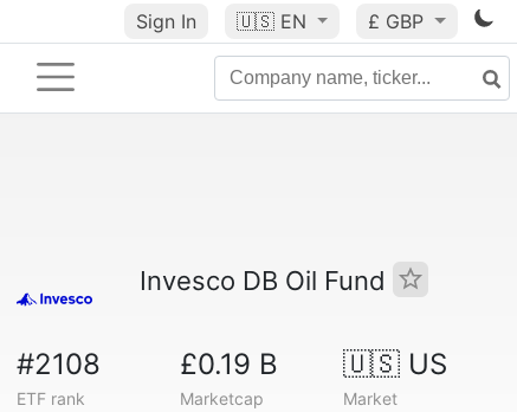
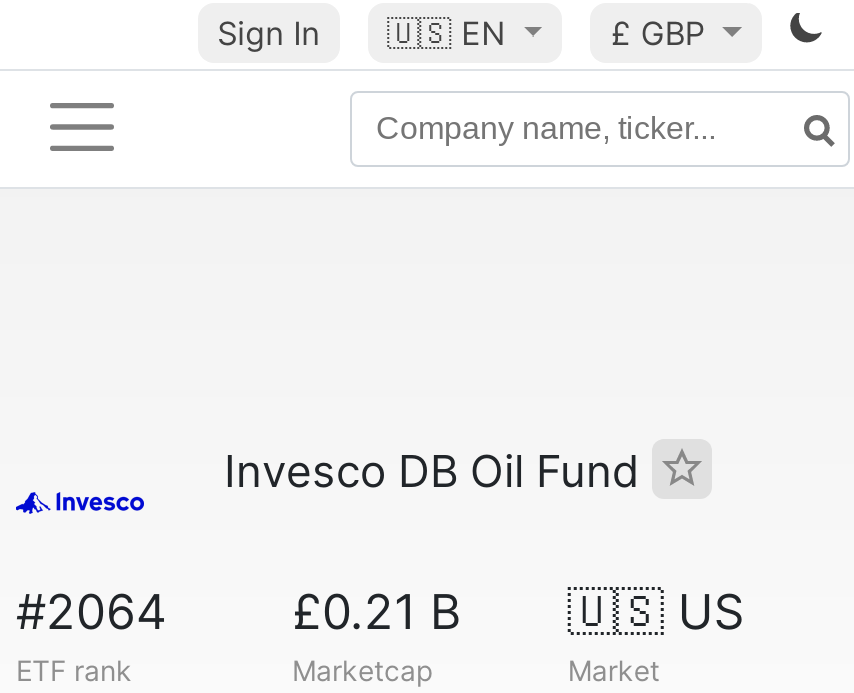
- #2108
+ #2064

- £0.19 B
+ £0.21 B
